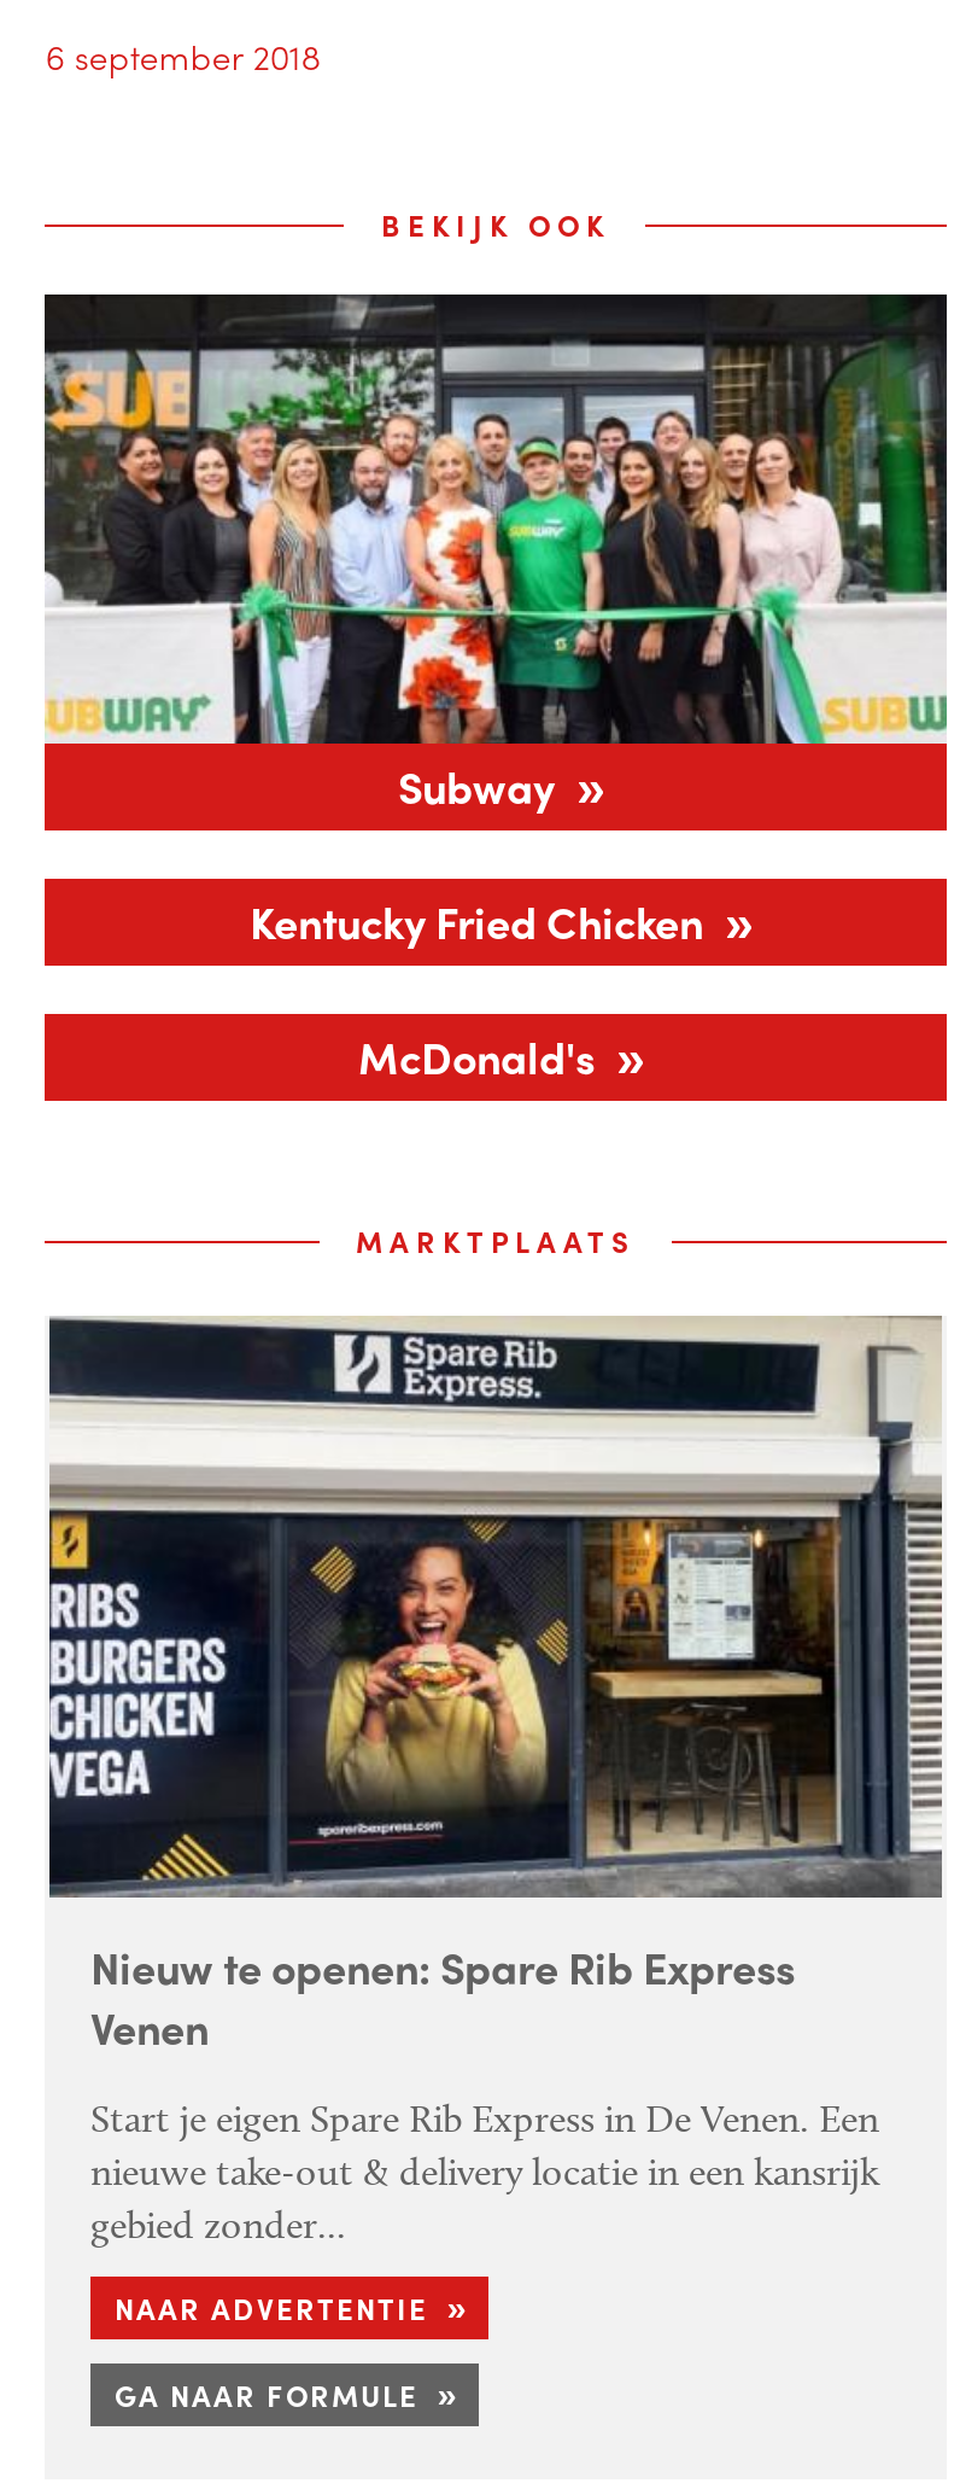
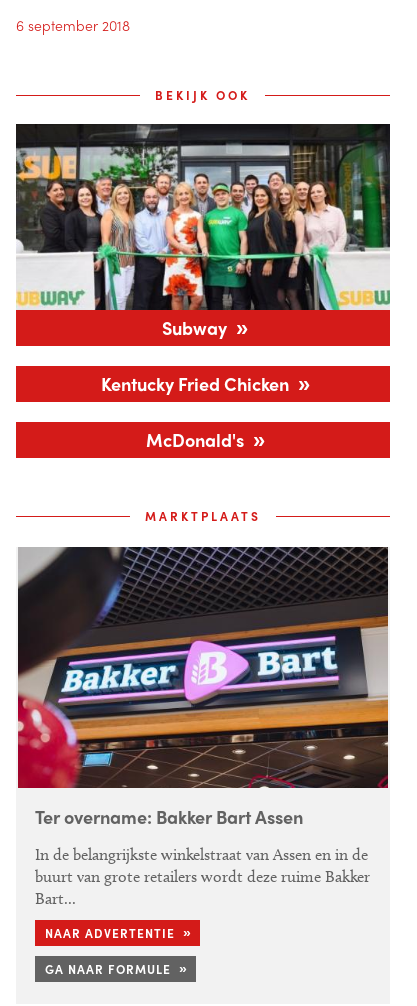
- [image]
- Nieuw te openen: Spare Rib Express
- Venen
+ [image]
+ Ter overname: Bakker Bart Assen

- Start je eigen Spare Rib Express in De Venen. Een
- nieuwe take-out & delivery locatie in een kansrijk
- gebied zonder...
+ In de belangrijkste winkelstraat van Assen en in de
+ buurt van grote retailers wordt deze ruime Bakker
+ Bart...
